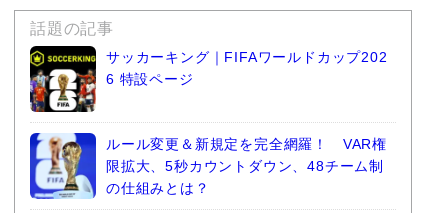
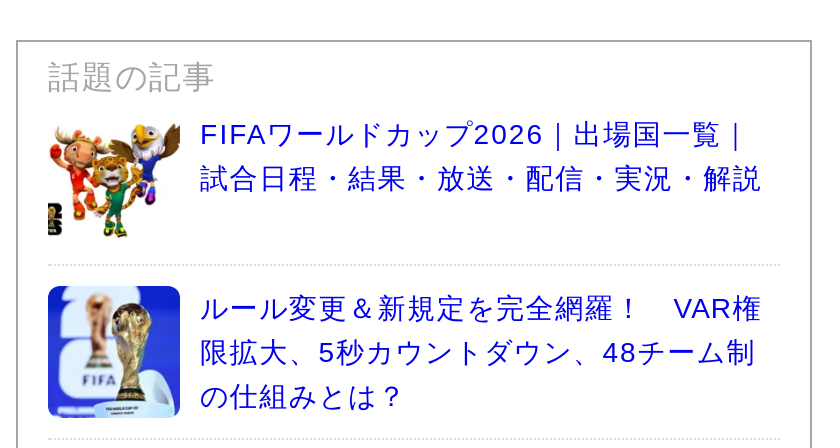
- [image]
- サッカーキング｜FIFAワールドカップ202
- 6 特設ページ
+ [image]
+ FIFAワールドカップ2026｜出場国一覧｜
+ 試合日程・結果・放送・配信・実況・解説
